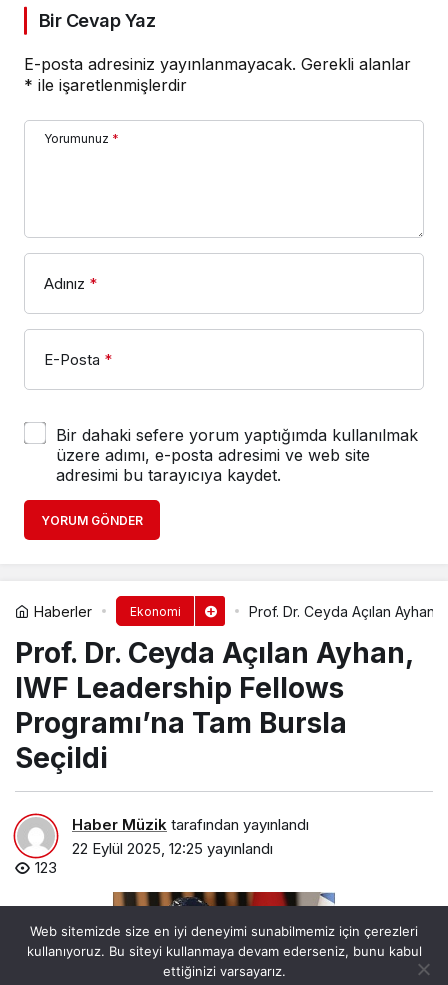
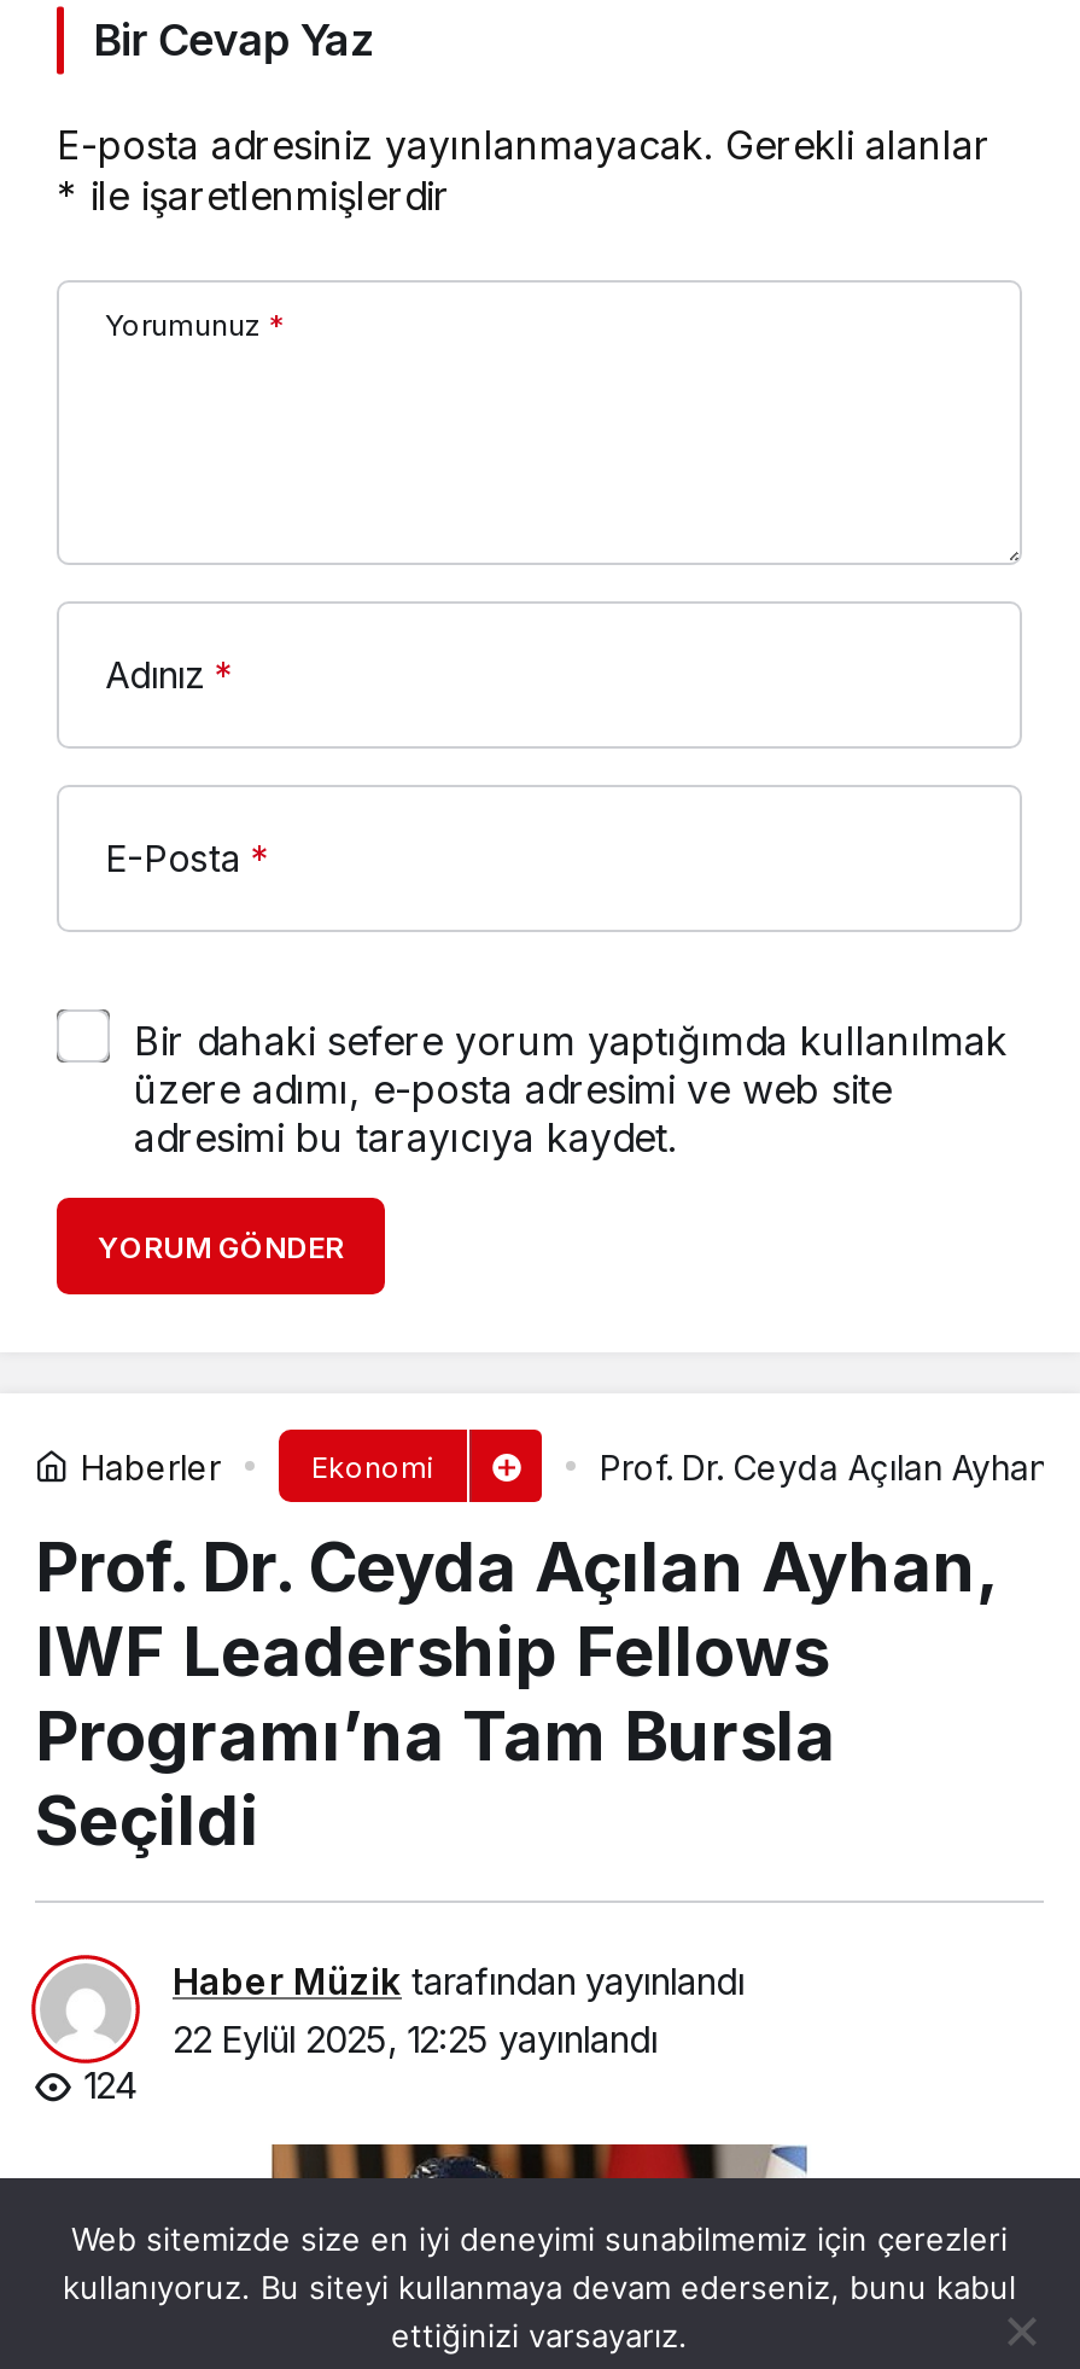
- 123
+ 124
